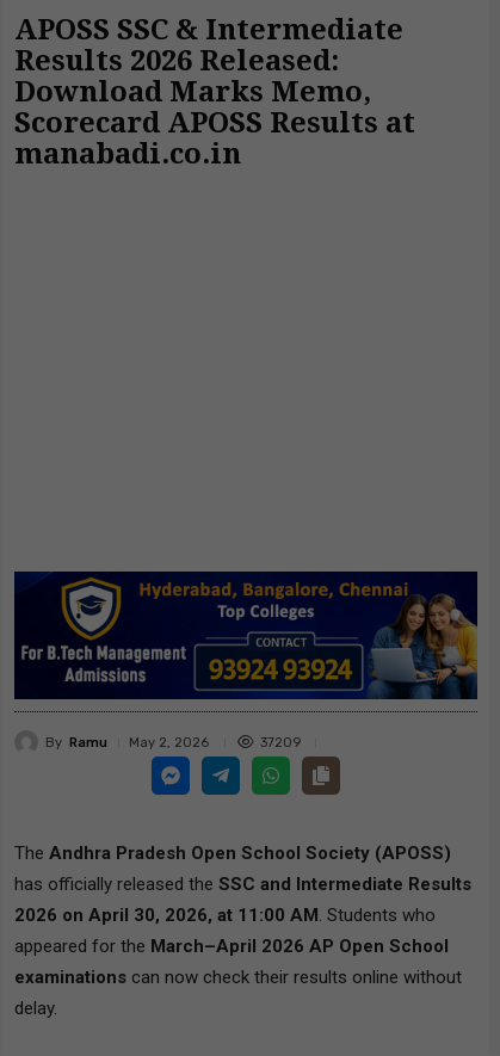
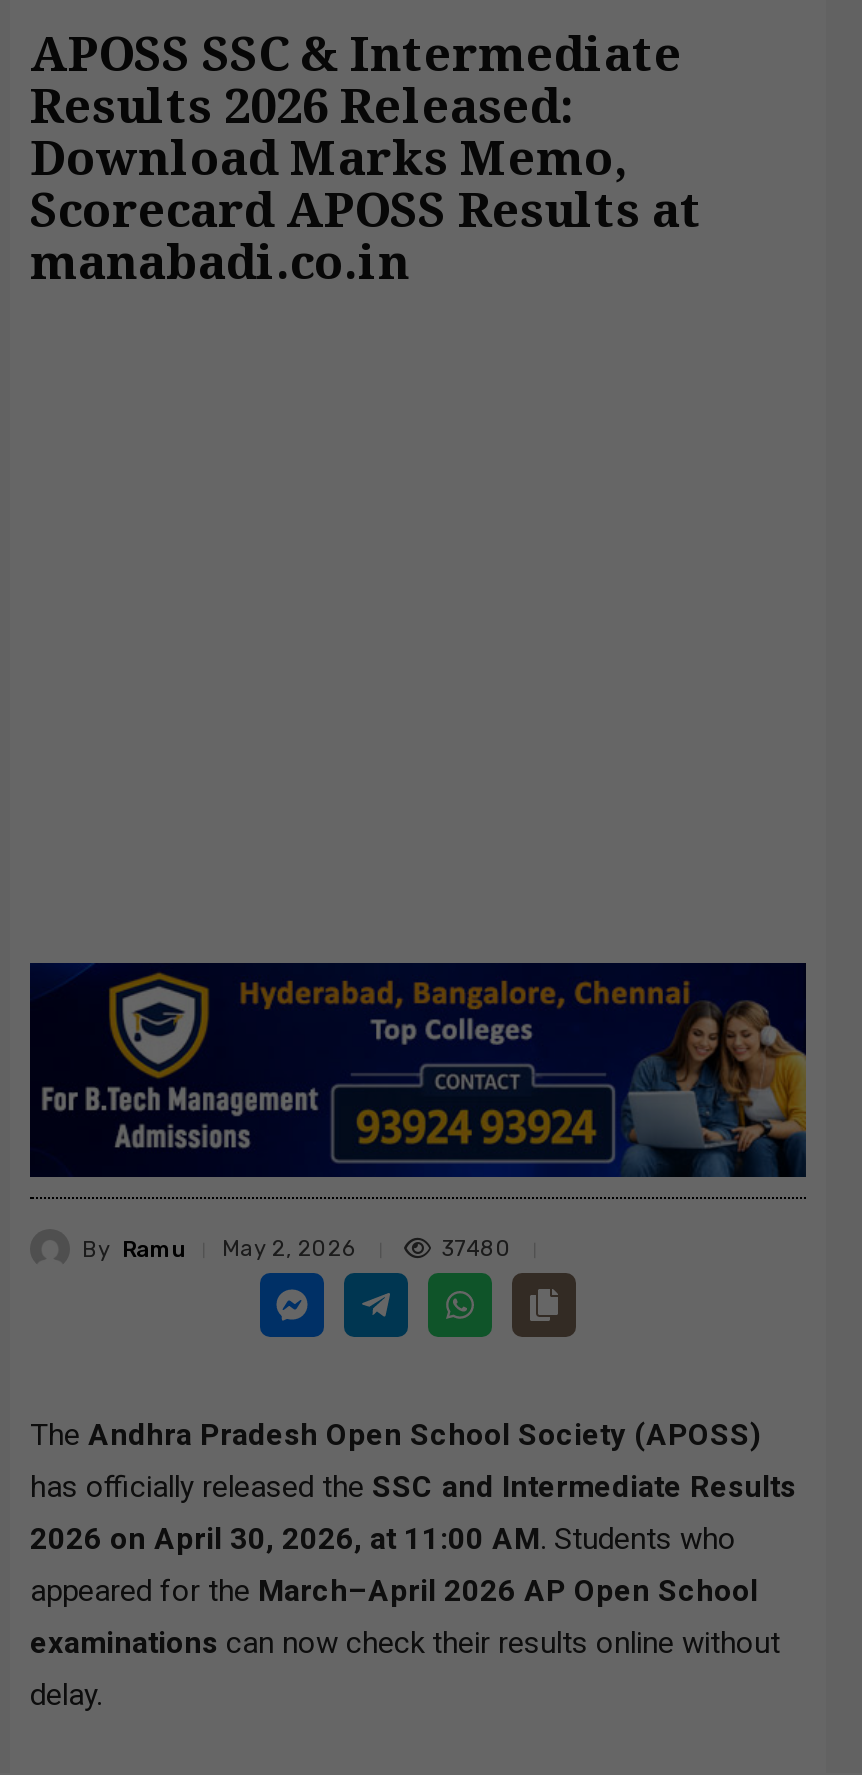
- 37209
+ 37480
